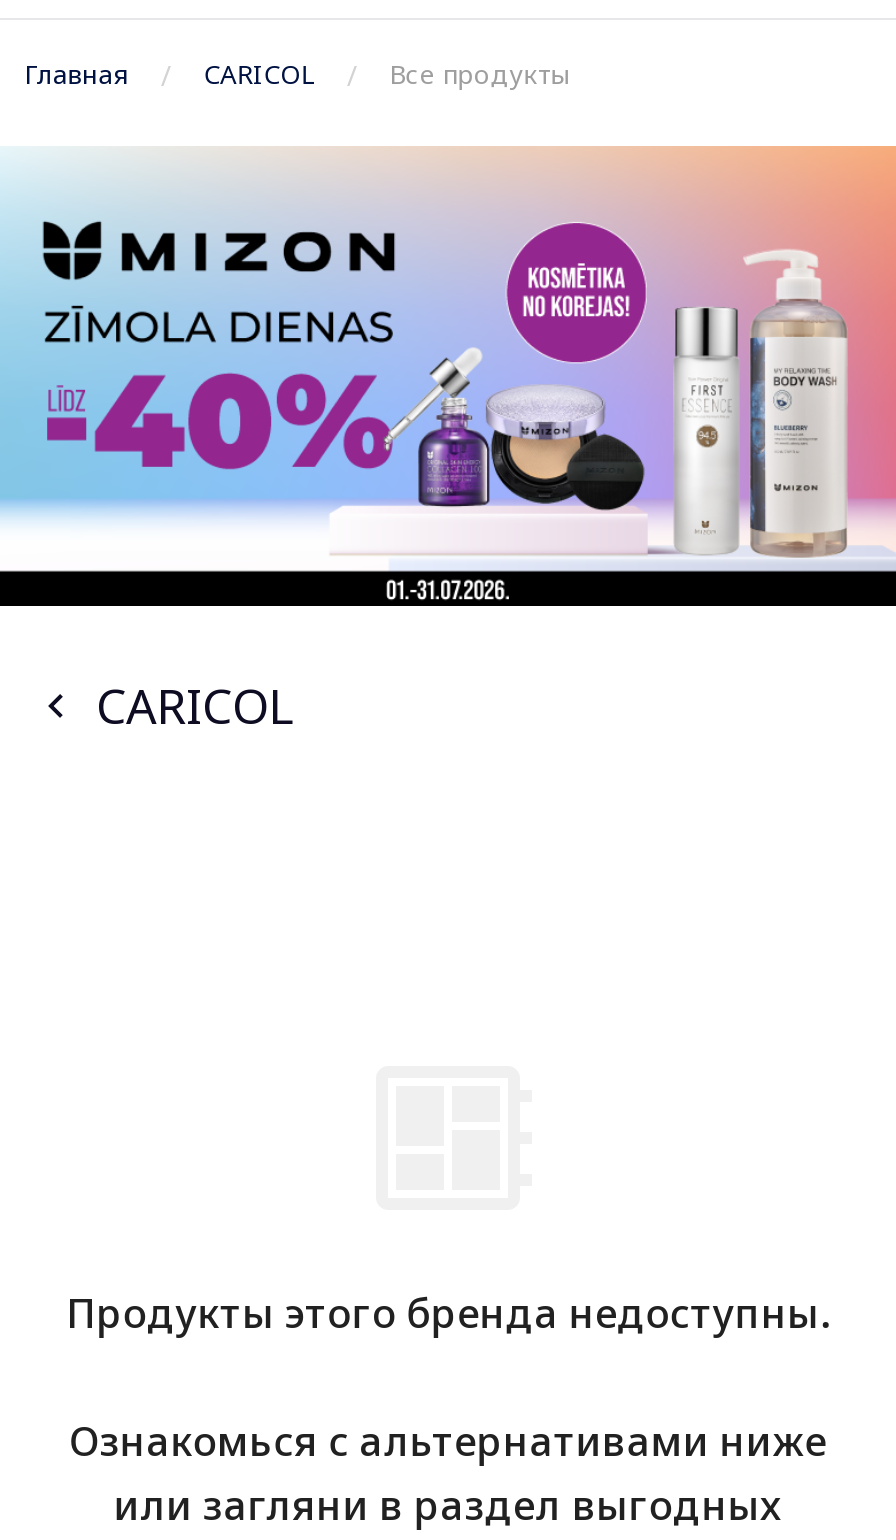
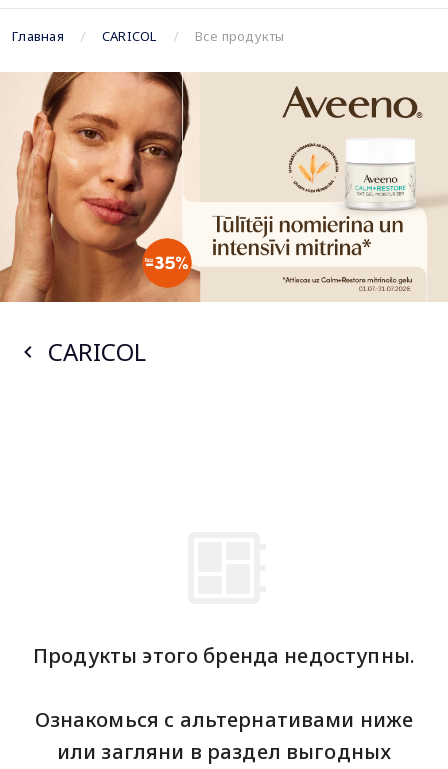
- [image]
+ [image]
